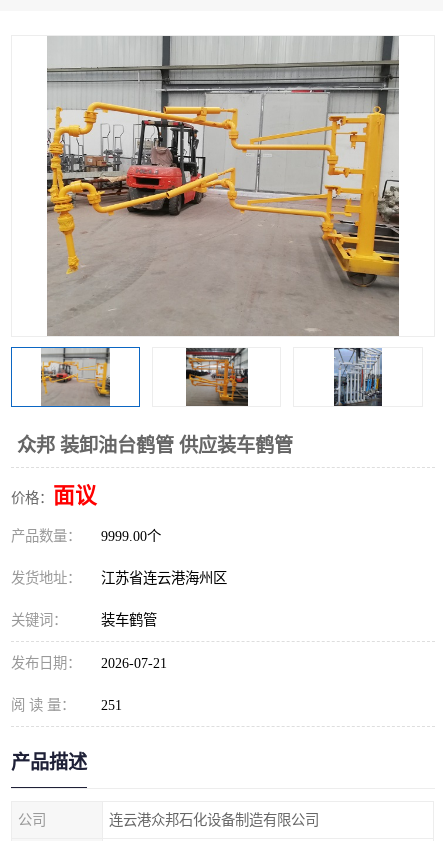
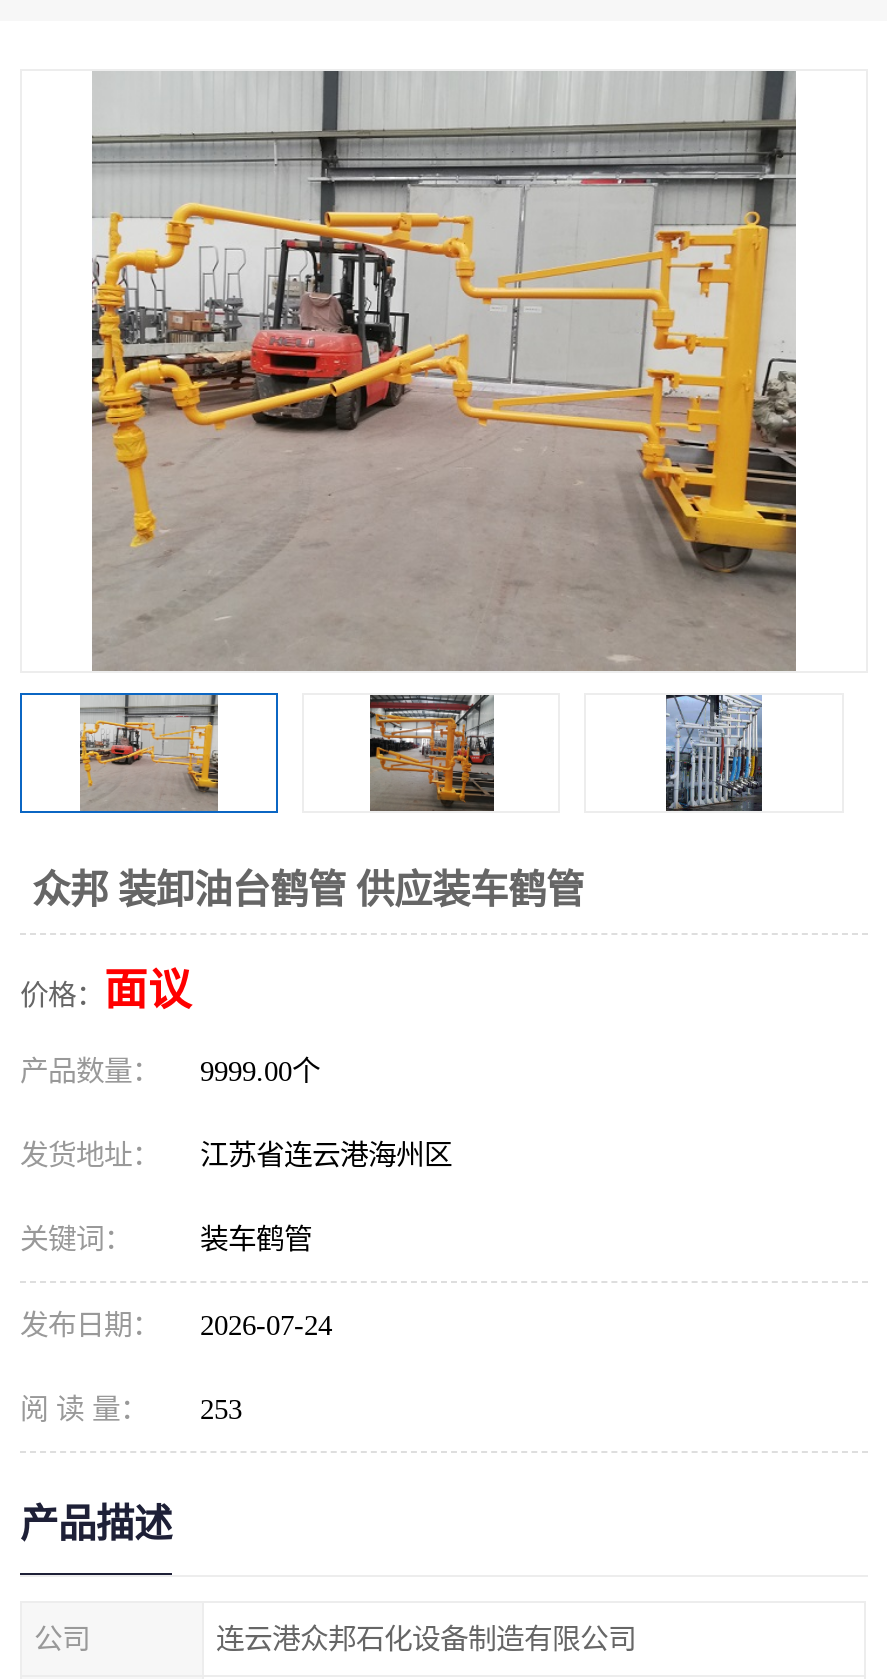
- 发布日期： 2026-07-21
+ 发布日期： 2026-07-24

- 阅 读 量： 251
+ 阅 读 量： 253
